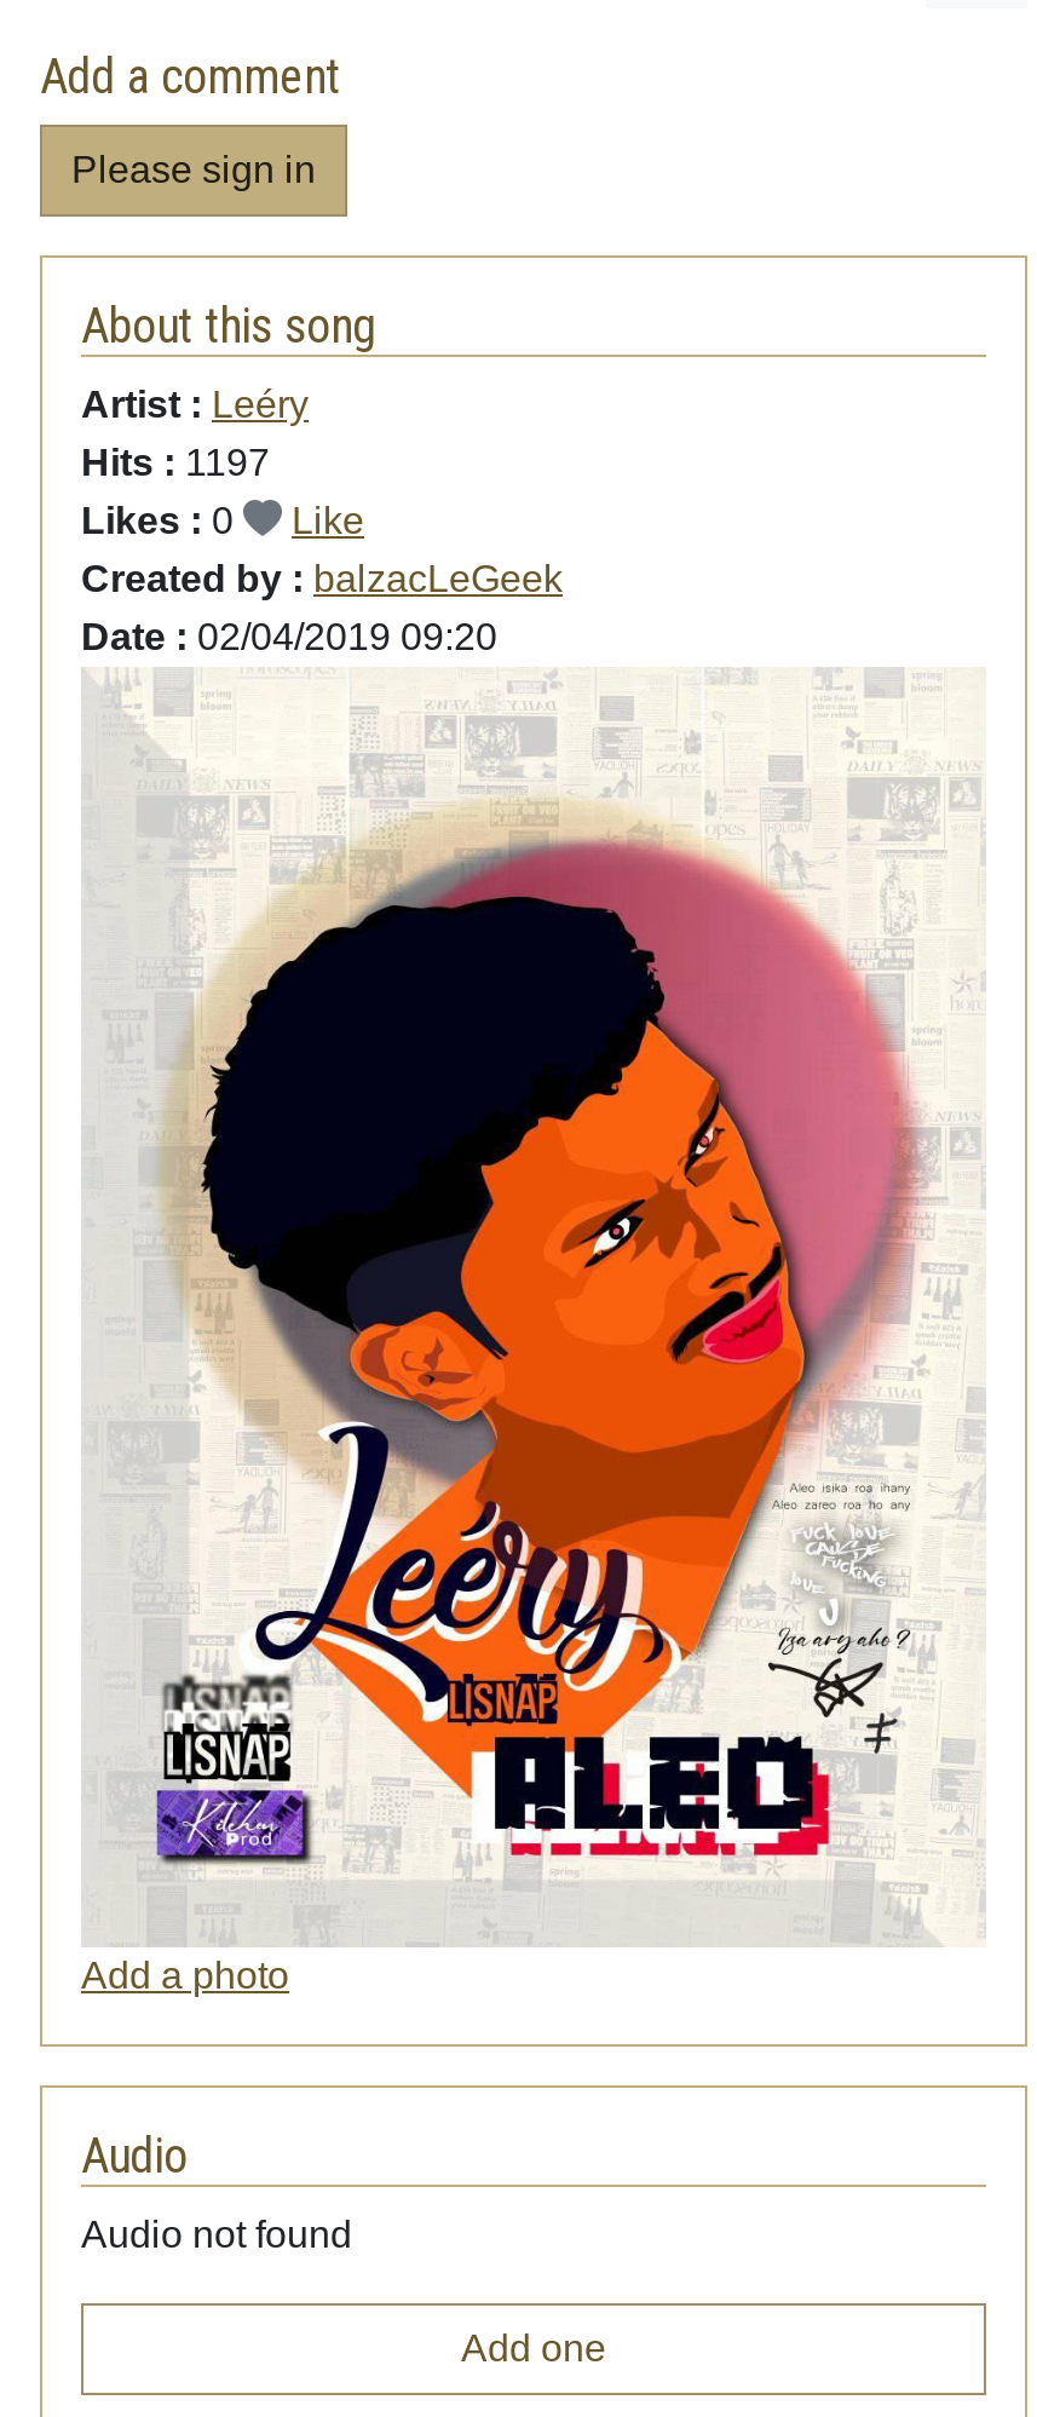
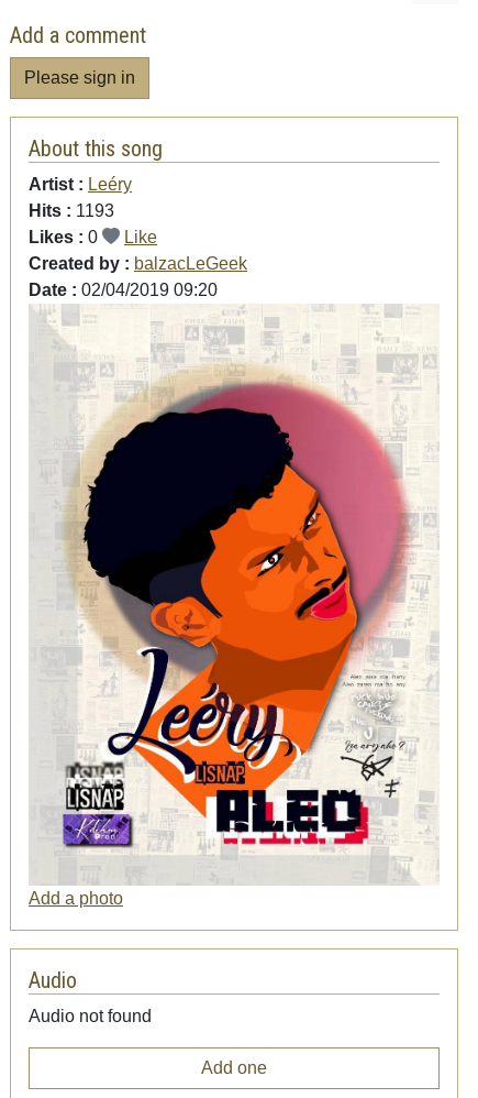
- Hits : 1197
+ Hits : 1193
